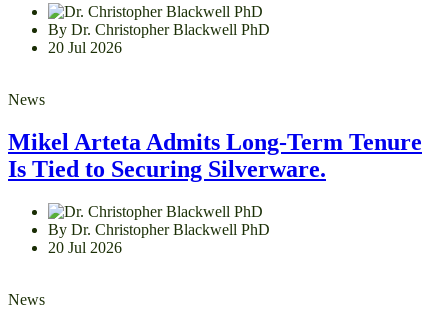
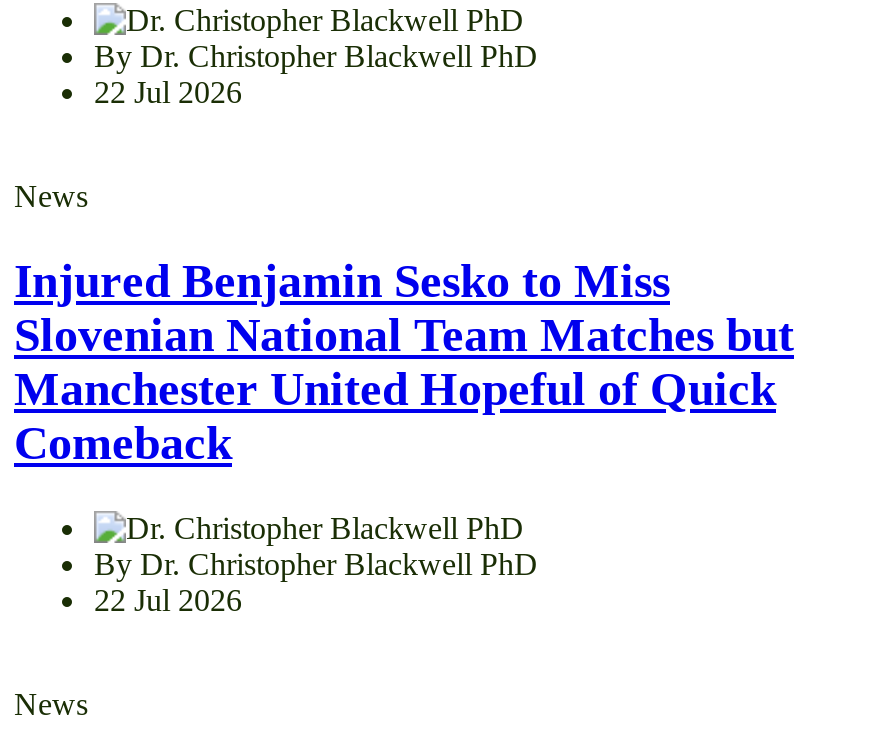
- 20 Jul 2026
+ 22 Jul 2026

- Mikel Arteta Admits Long-Term Tenure
- Is Tied to Securing Silverware.
+ Injured Benjamin Sesko to Miss
+ Slovenian National Team Matches but
+ Manchester United Hopeful of Quick
+ Comeback

- 20 Jul 2026
+ 22 Jul 2026
